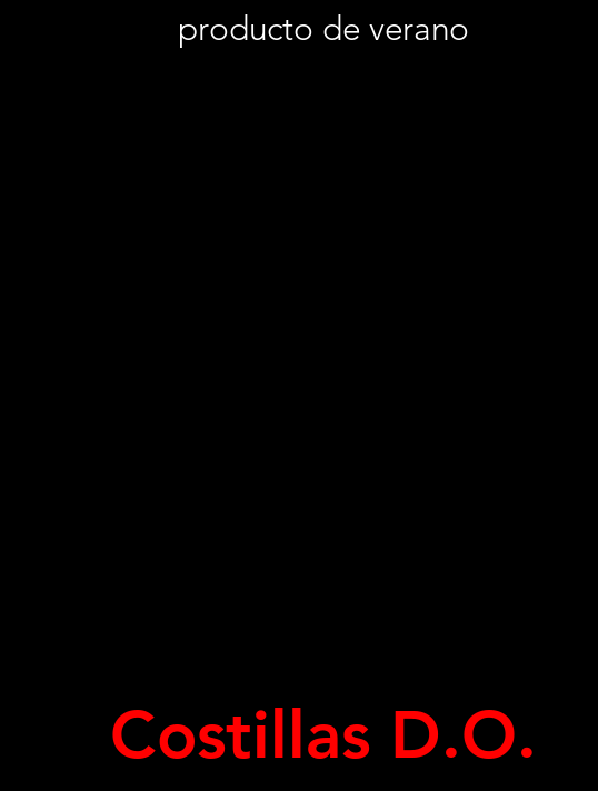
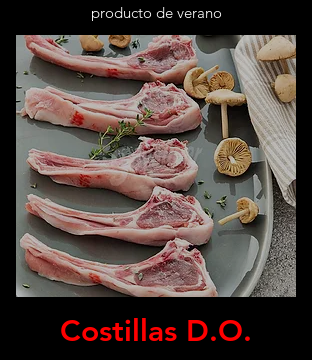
+ [image]
